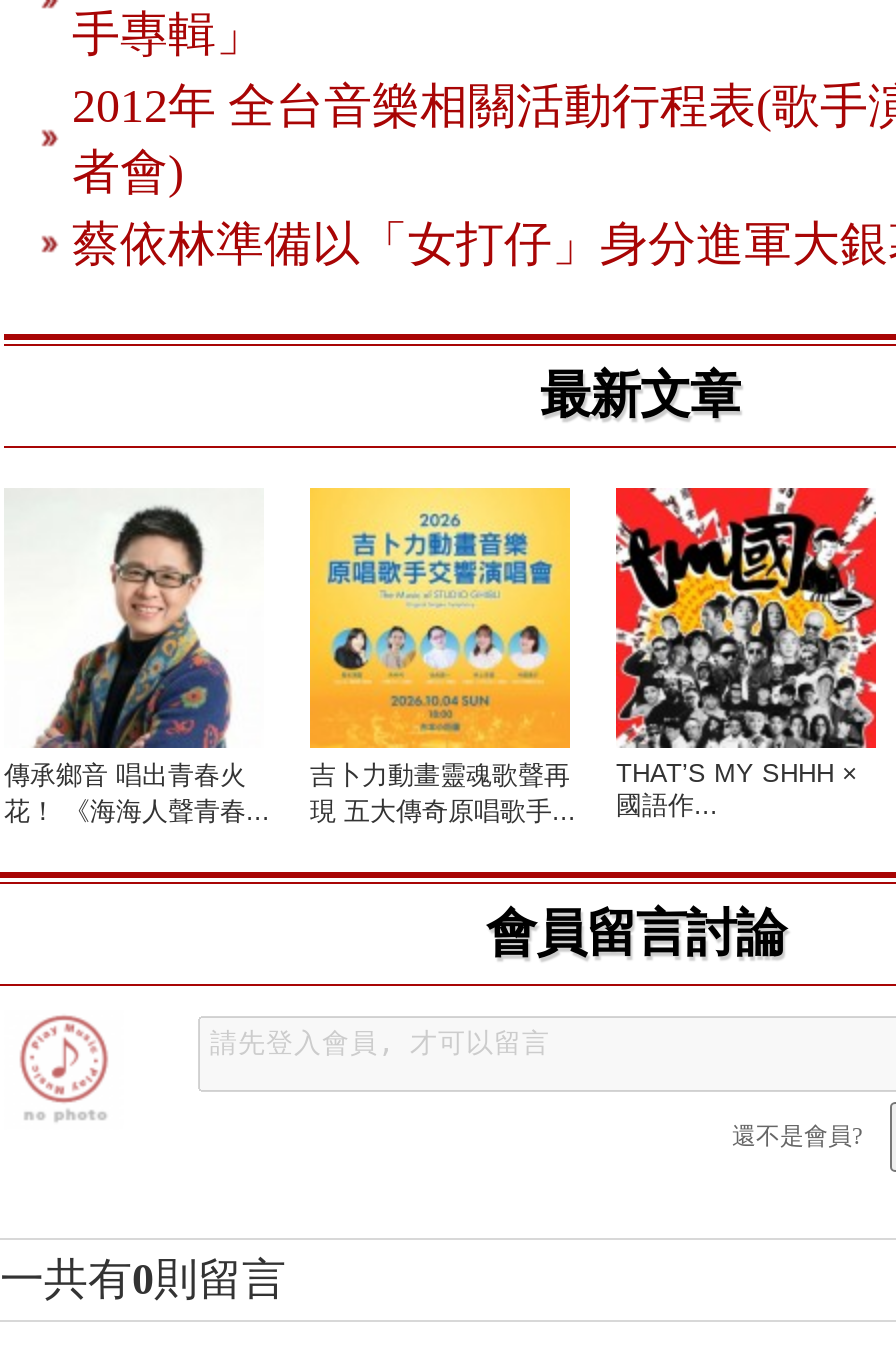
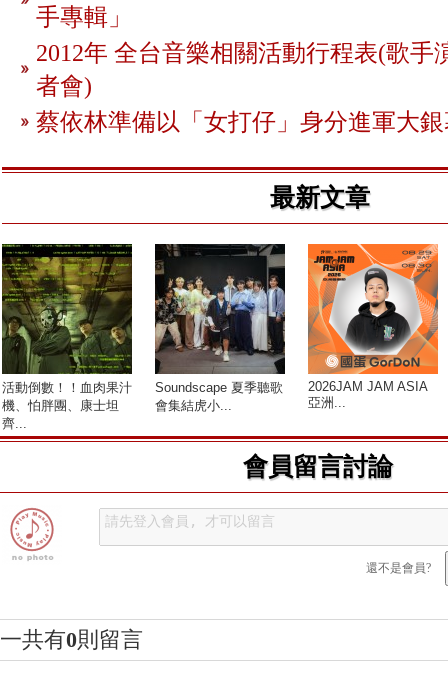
- [image]
- 傳承鄉音 唱出青春火
- 花！ 《海海人聲青春...
+ [image]
+ 活動倒數！！血肉果汁
+ 機、怕胖團、康士坦
+ 齊...

- [image]
- 吉卜力動畫靈魂歌聲再
- 現 五大傳奇原唱歌手...
+ [image]
+ Soundscape 夏季聽歌
+ 會集結虎小...

- [image]
- THAT’S MY SHHH ×
- 國語作...
+ [image]
+ 2026JAM JAM ASIA
+ 亞洲...
